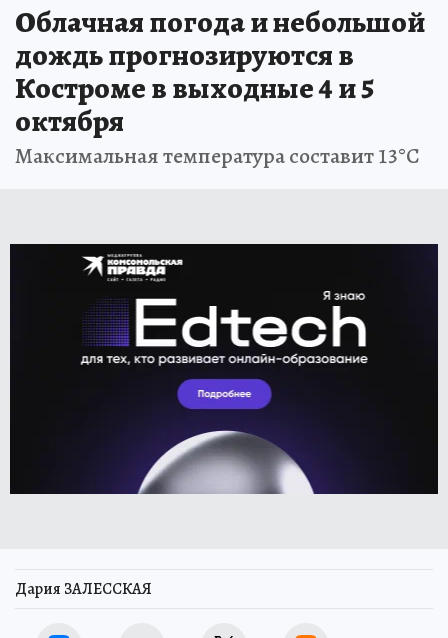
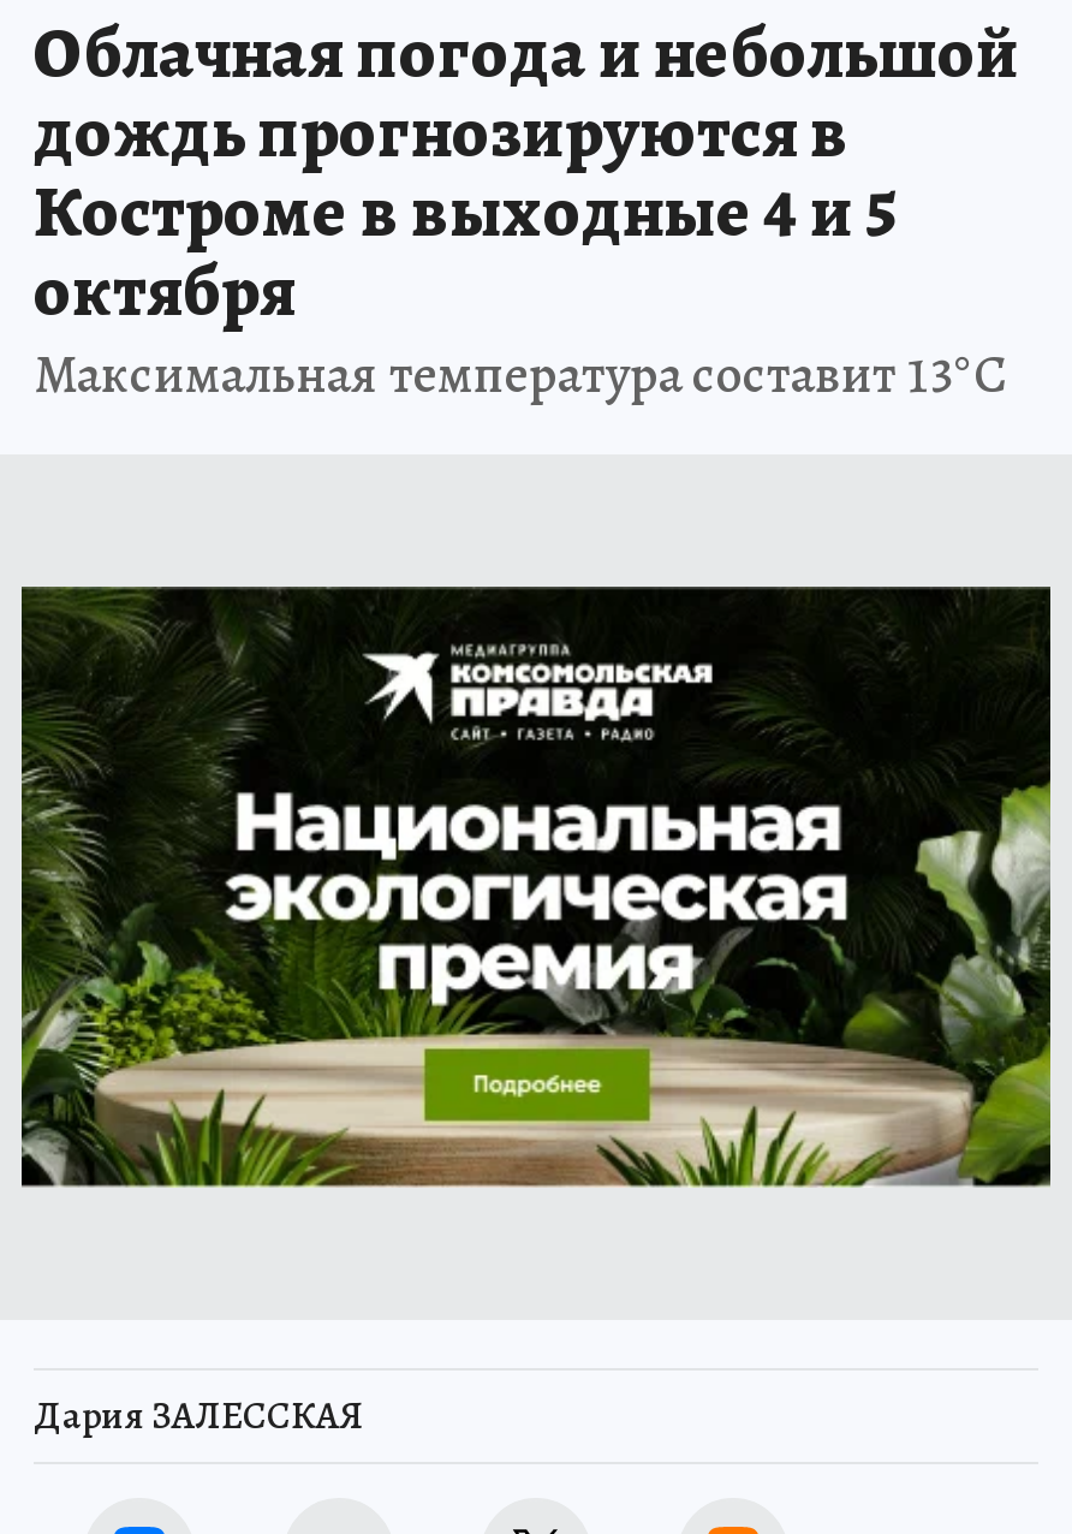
- [image]
+ [image]
